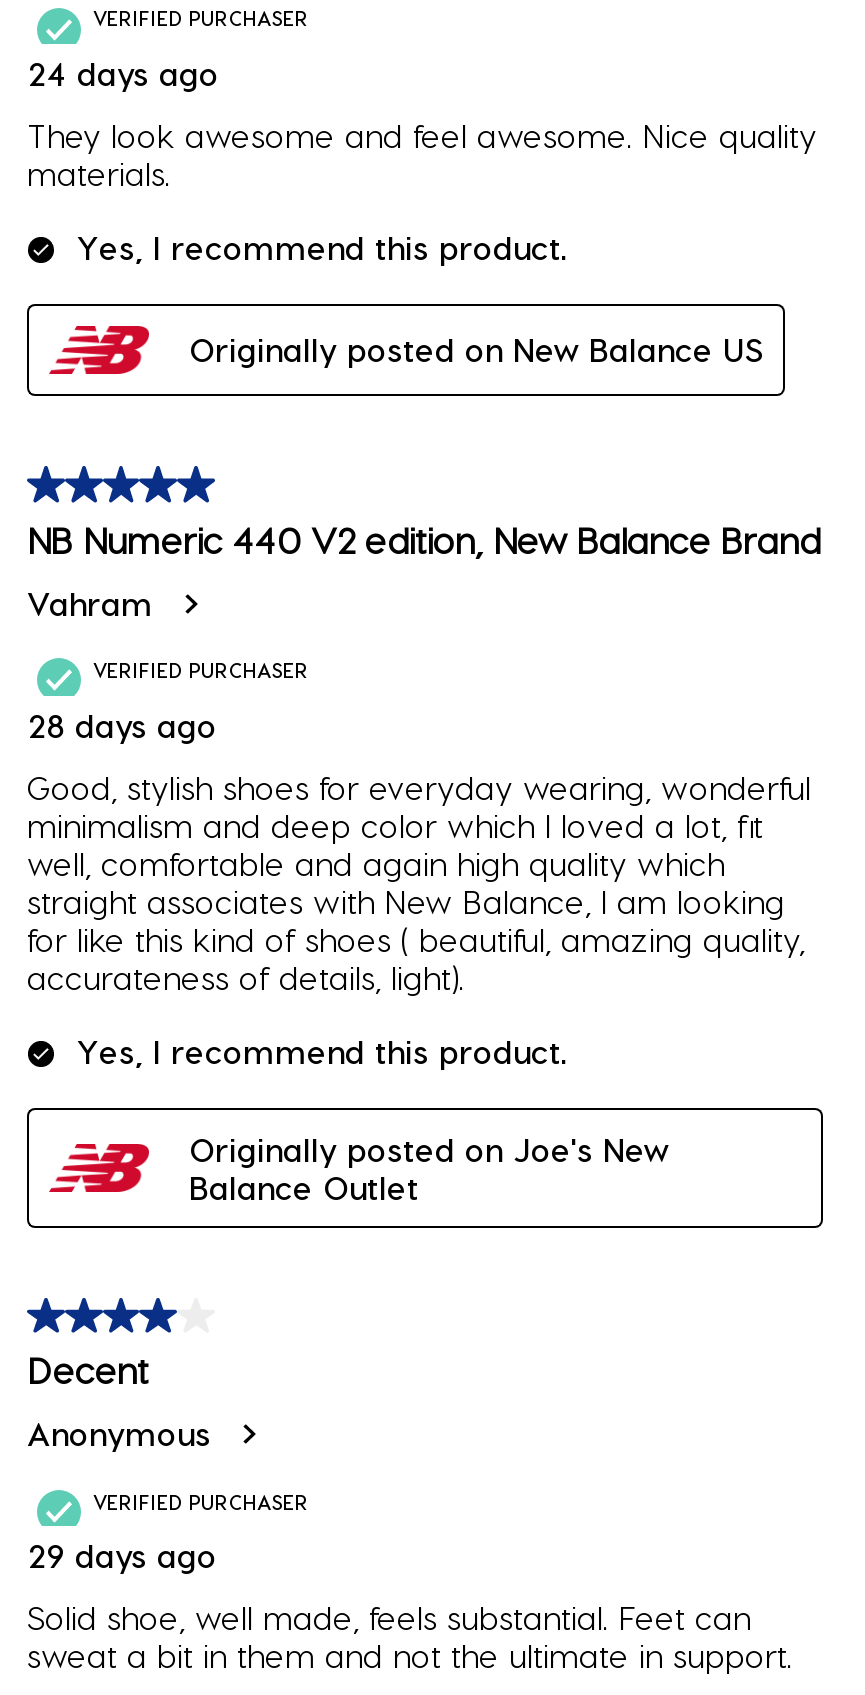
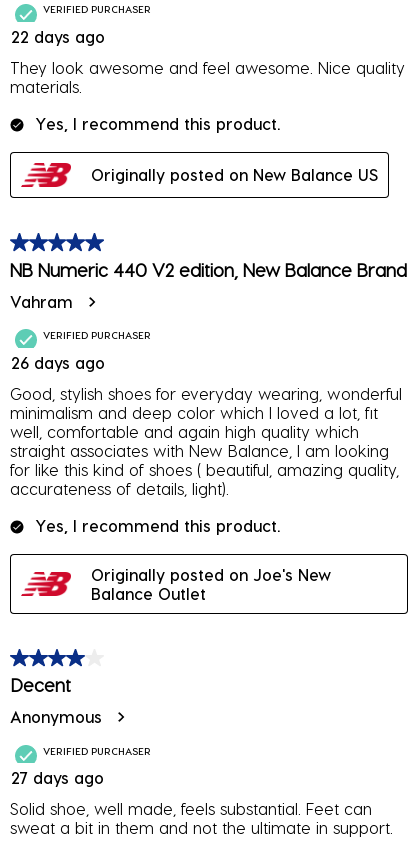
- 24 days ago
+ 22 days ago

- 28 days ago
+ 26 days ago

- 29 days ago
+ 27 days ago
